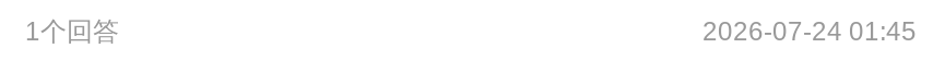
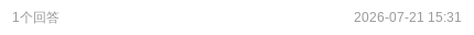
- 2026-07-24 01:45
+ 2026-07-21 15:31
